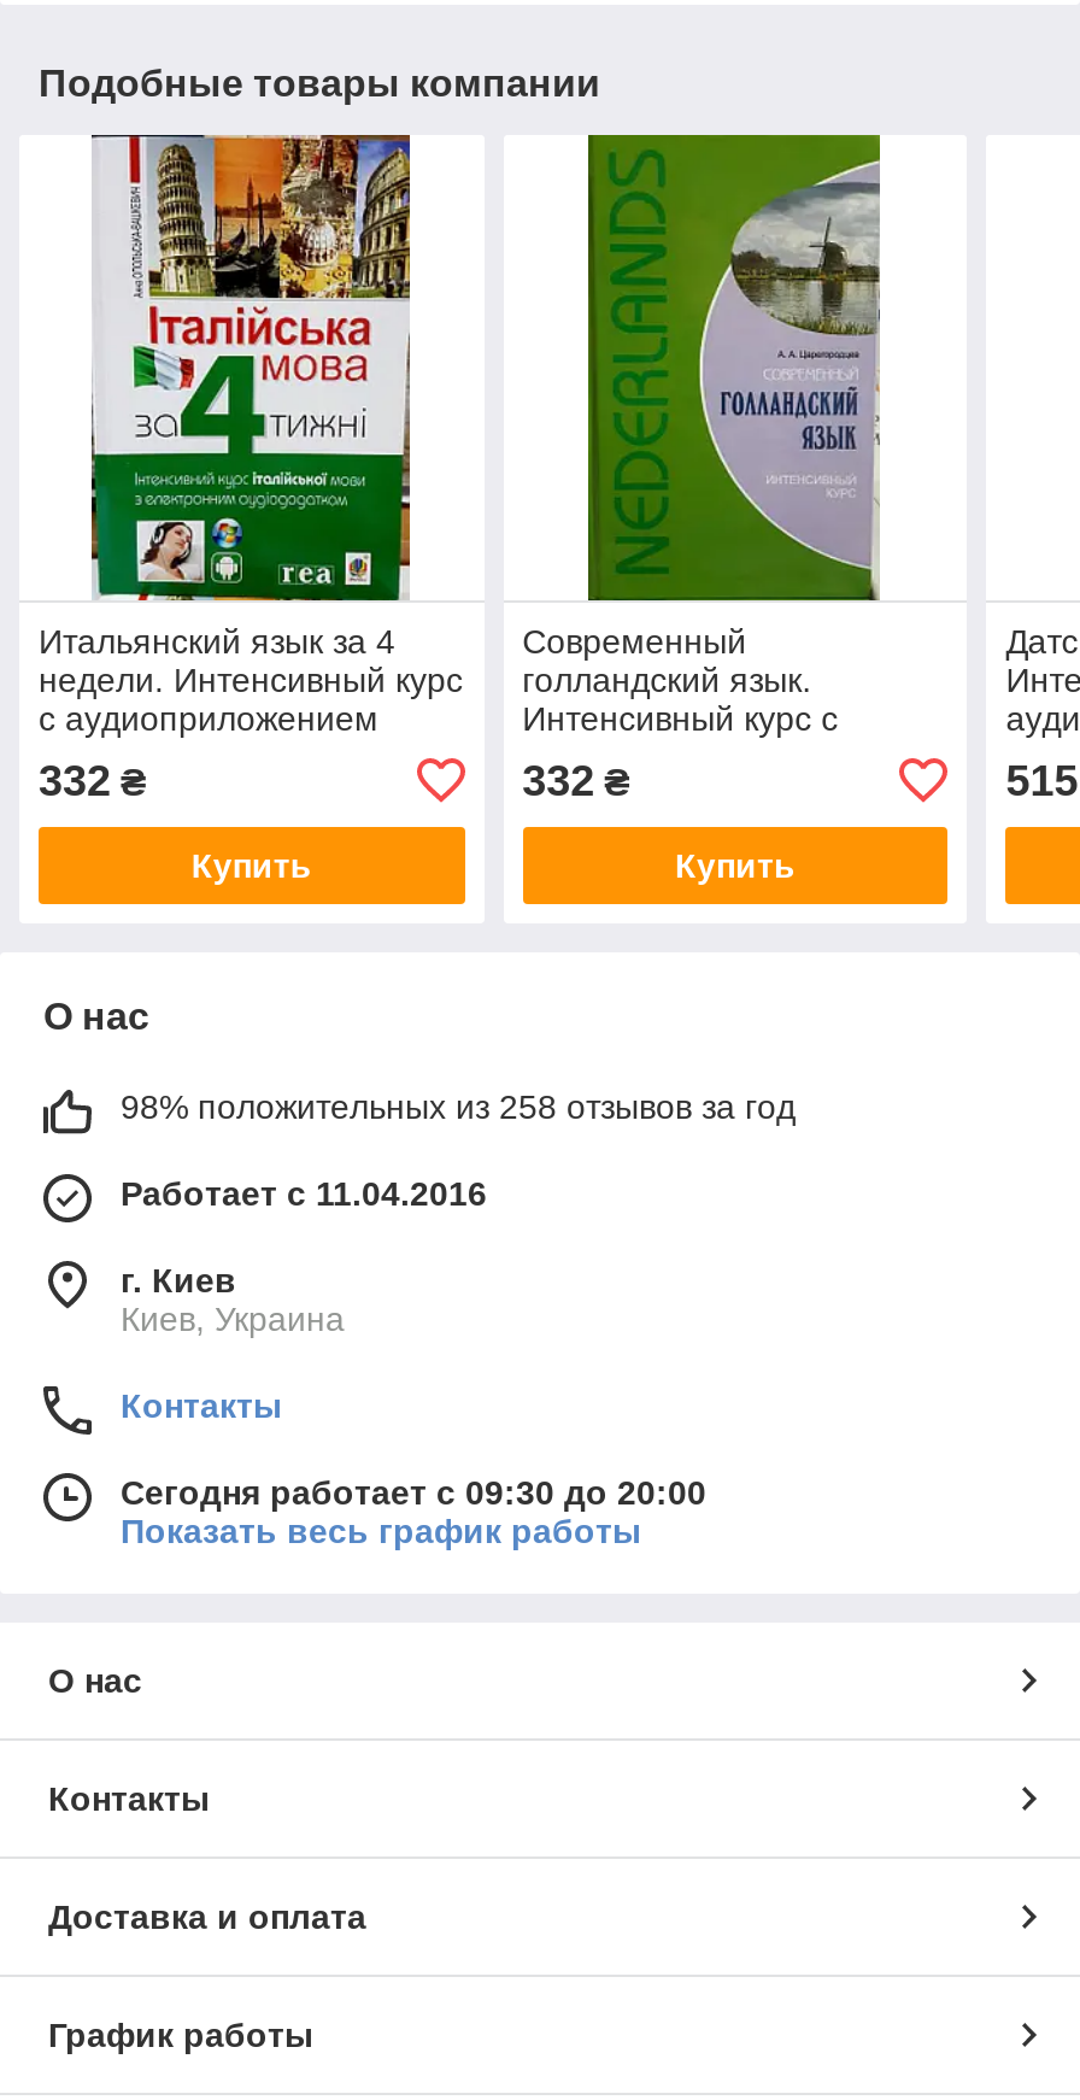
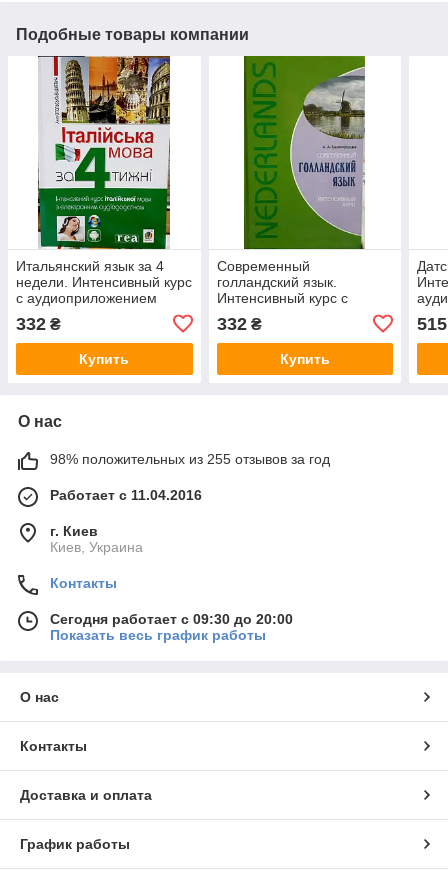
- 98% положительных из 258 отзывов за год
+ 98% положительных из 255 отзывов за год
